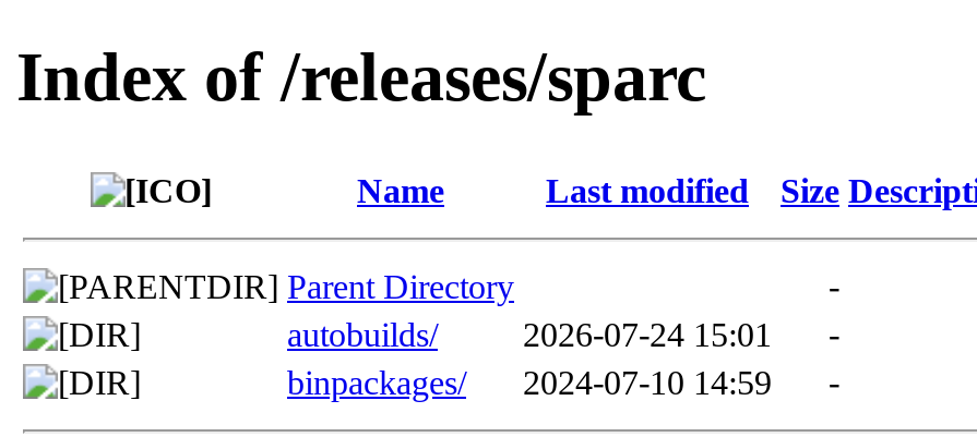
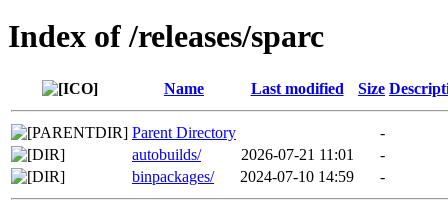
- 2026-07-24 15:01
+ 2026-07-21 11:01
